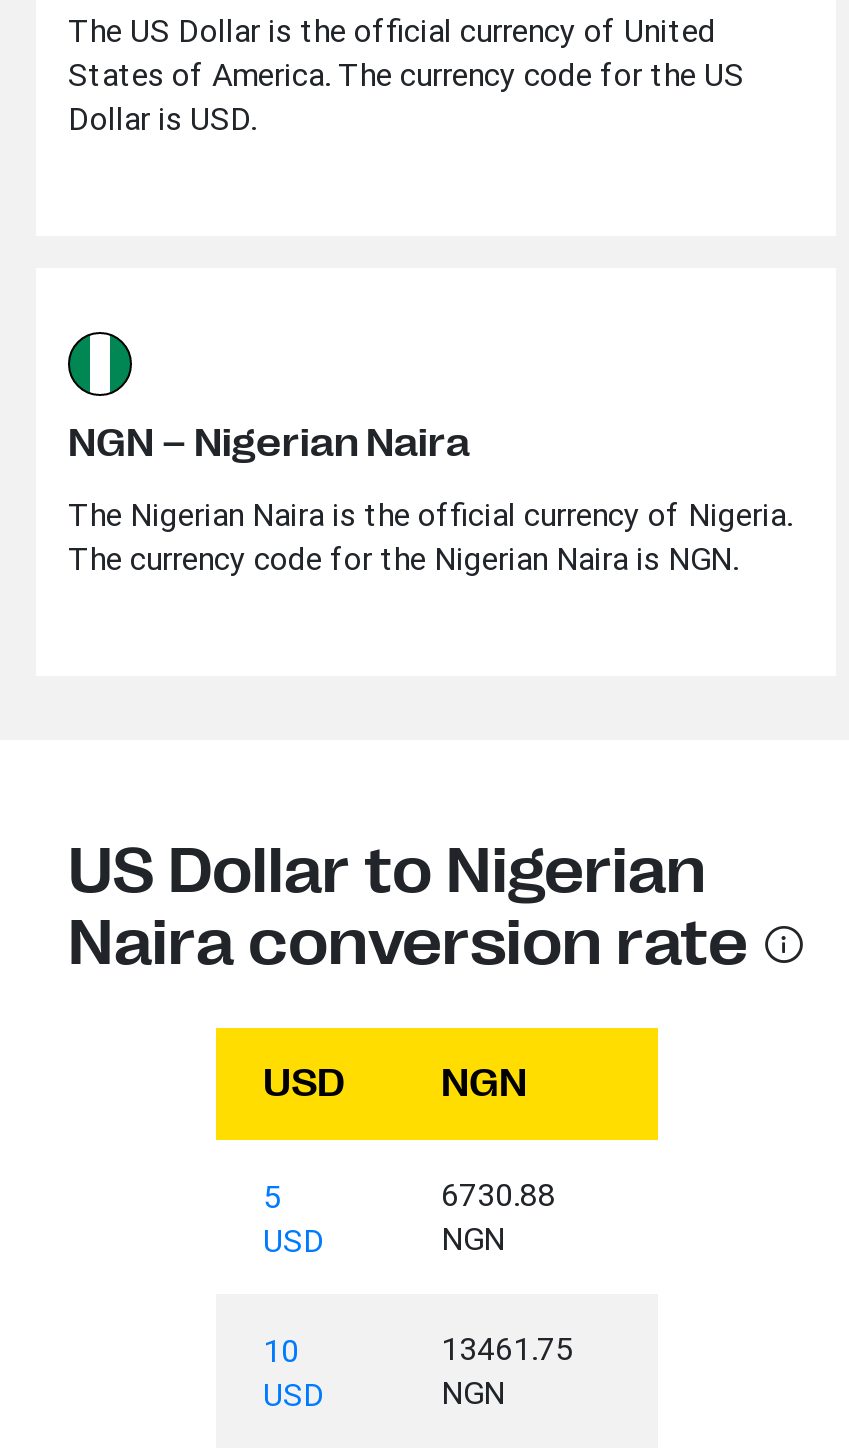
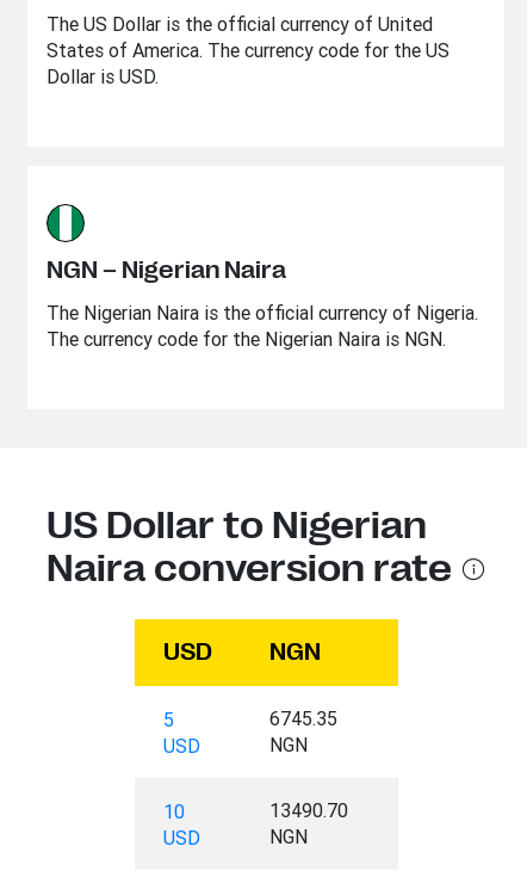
- 6730.88
+ 6745.35

- 13461.75
+ 13490.70
